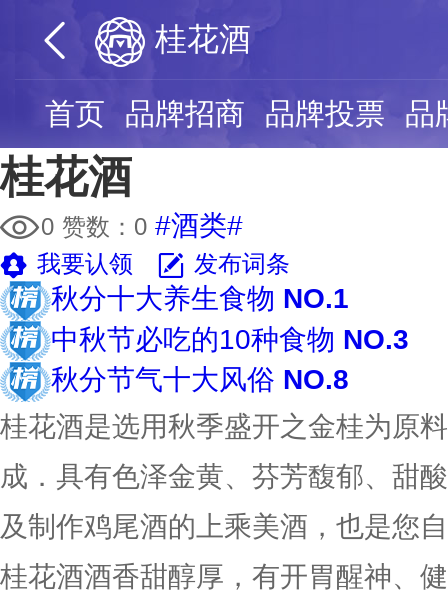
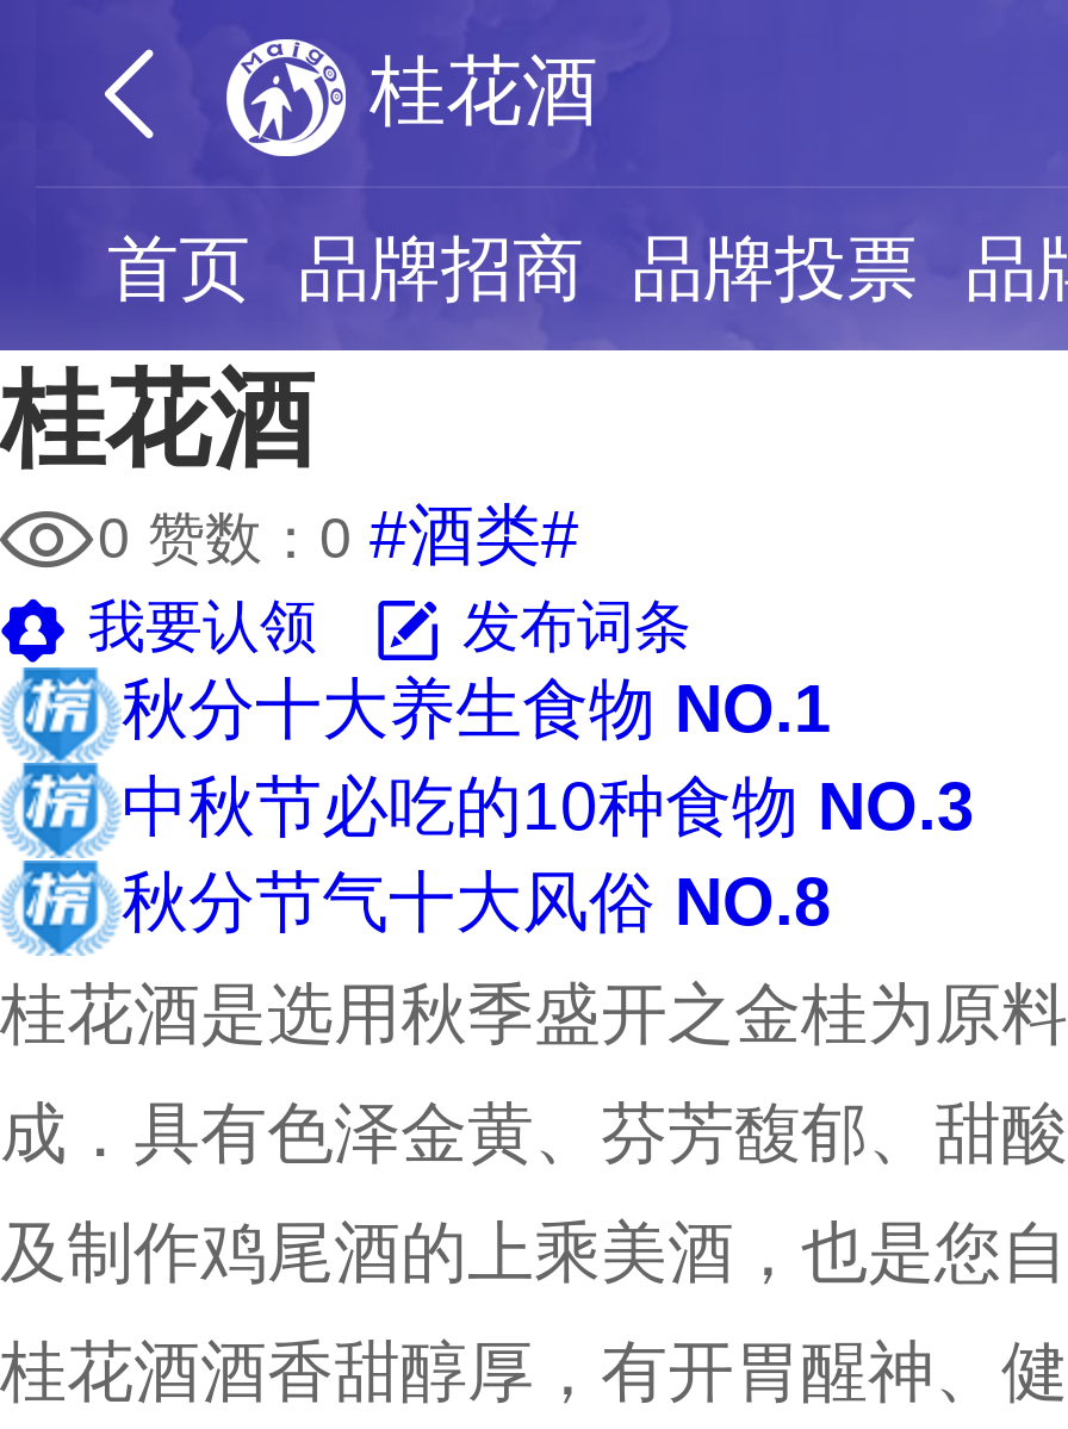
- [image]
+ [image]
